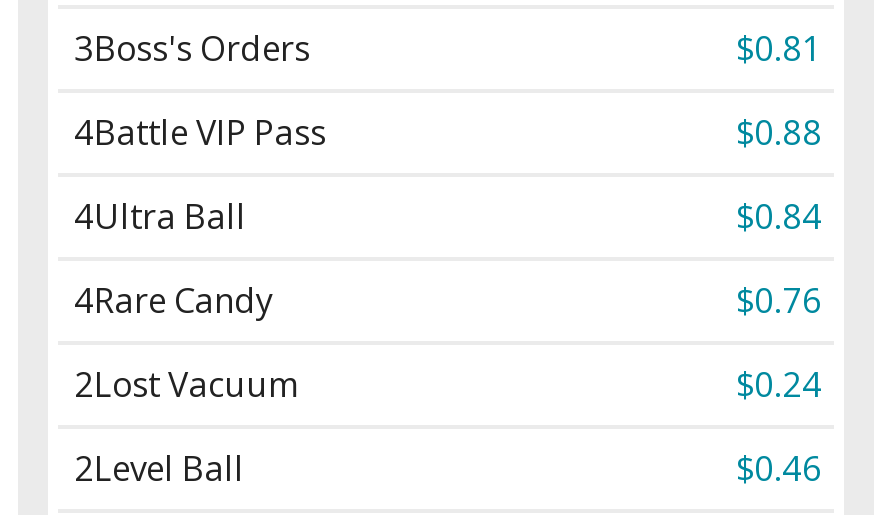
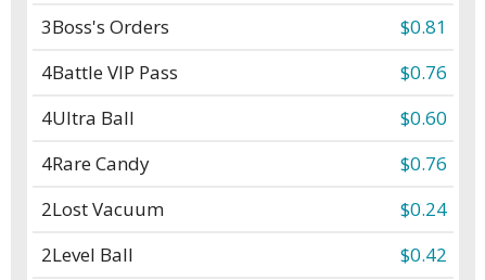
- $0.88
+ $0.76

- $0.84
+ $0.60

- $0.46
+ $0.42
